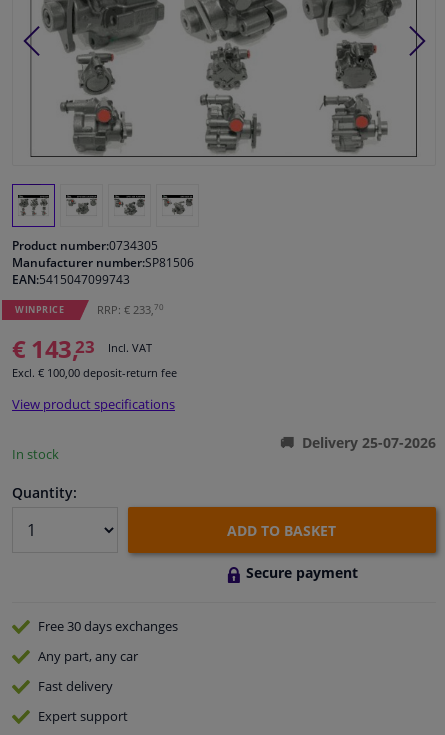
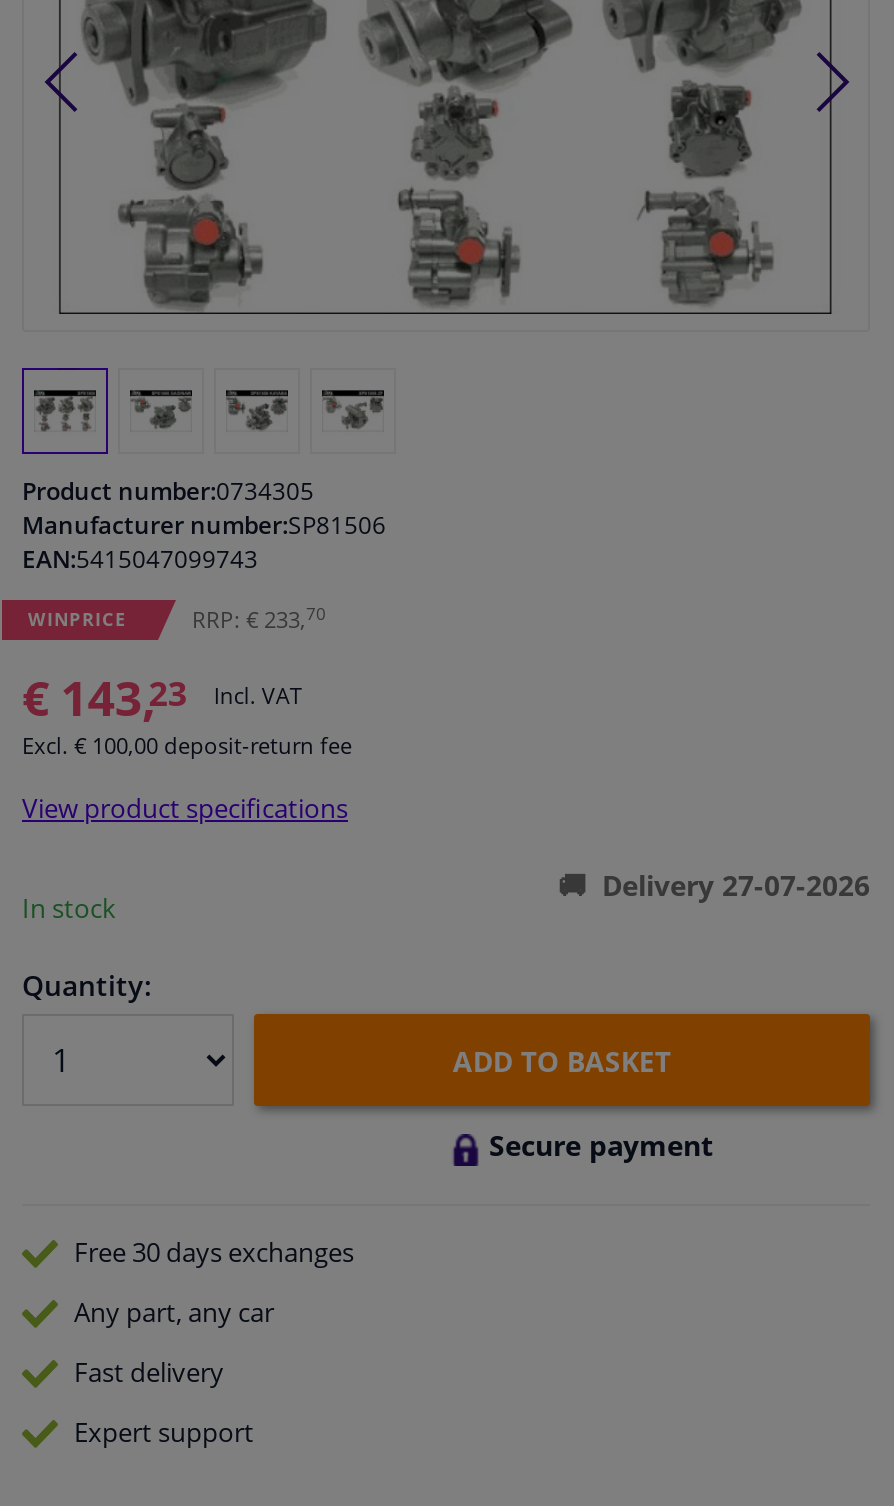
- Delivery 25-07-2026
+ Delivery 27-07-2026
